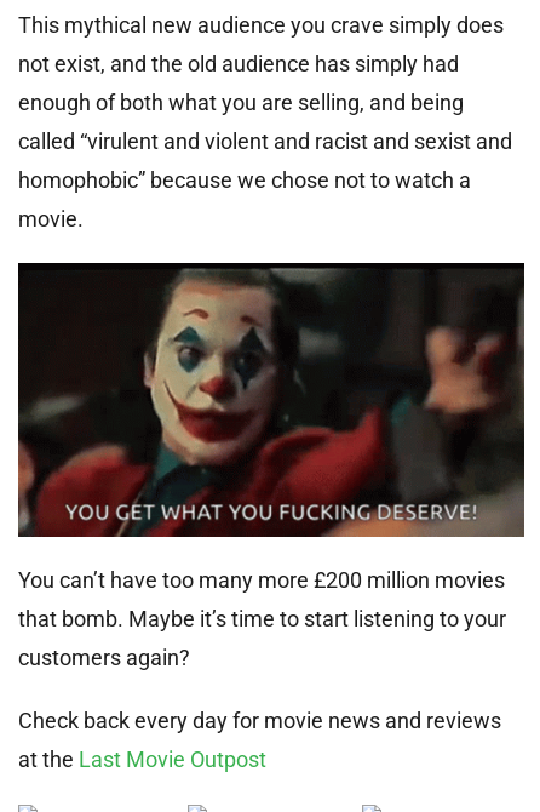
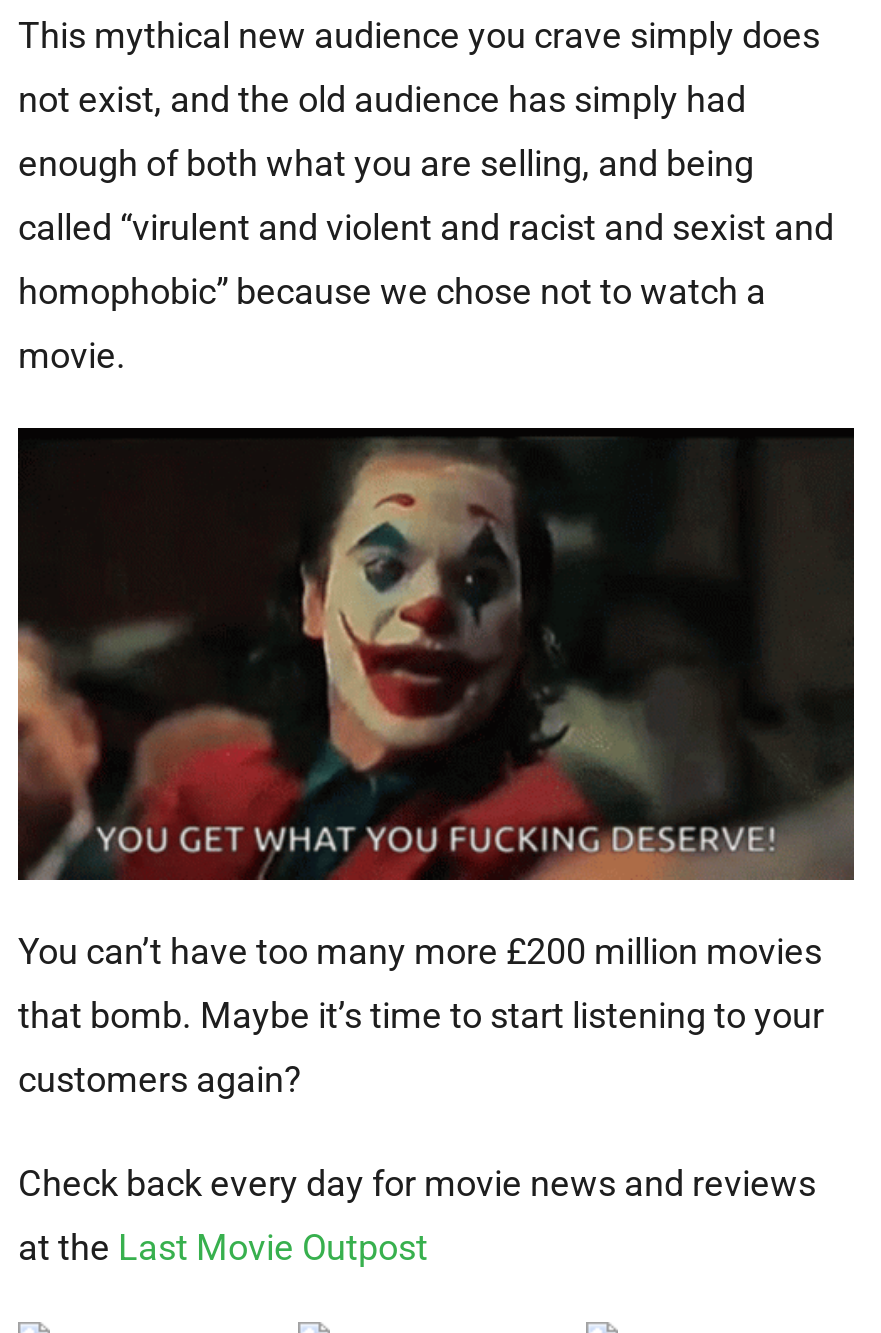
- [image]
+ [image]
